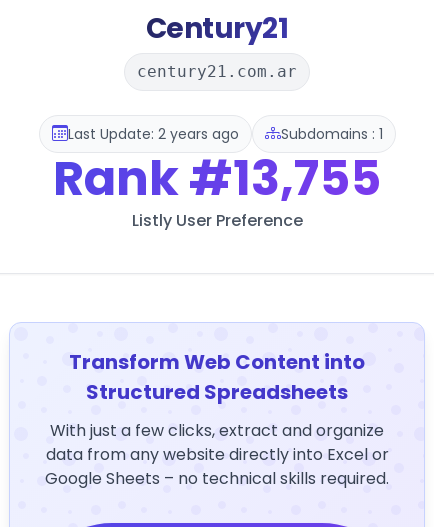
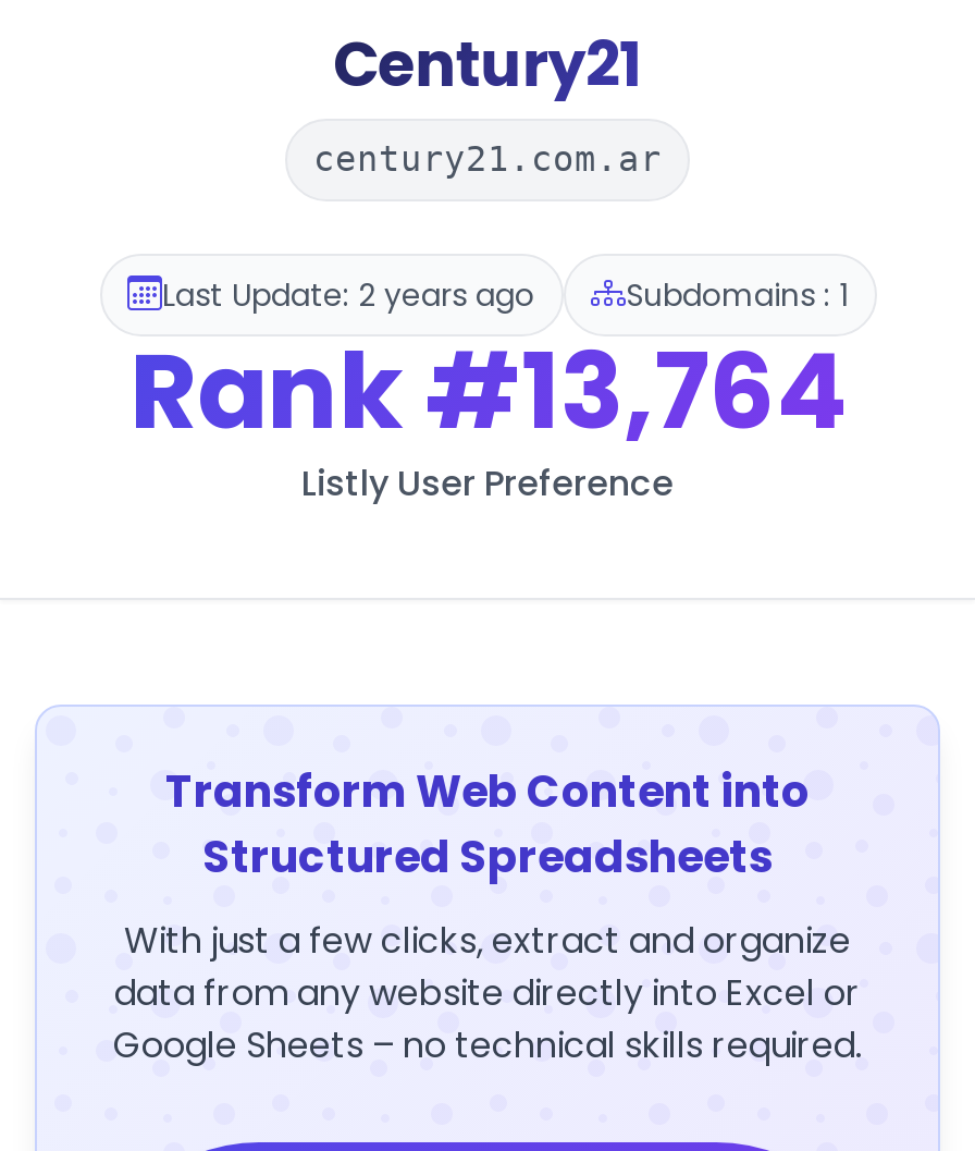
- Rank #13,755
+ Rank #13,764
